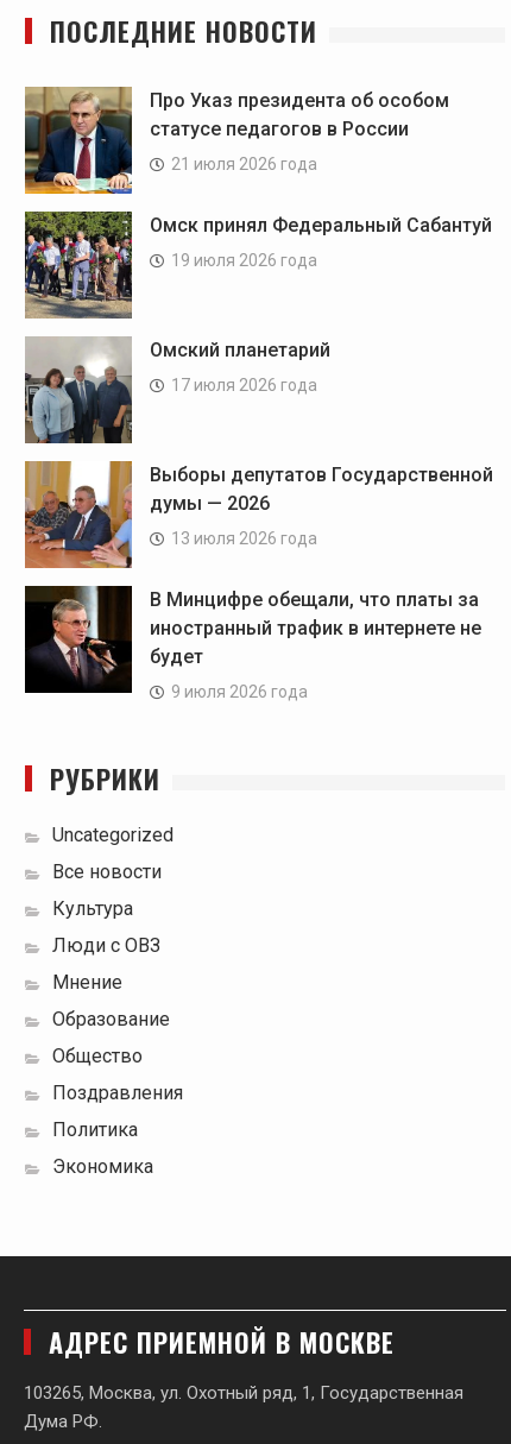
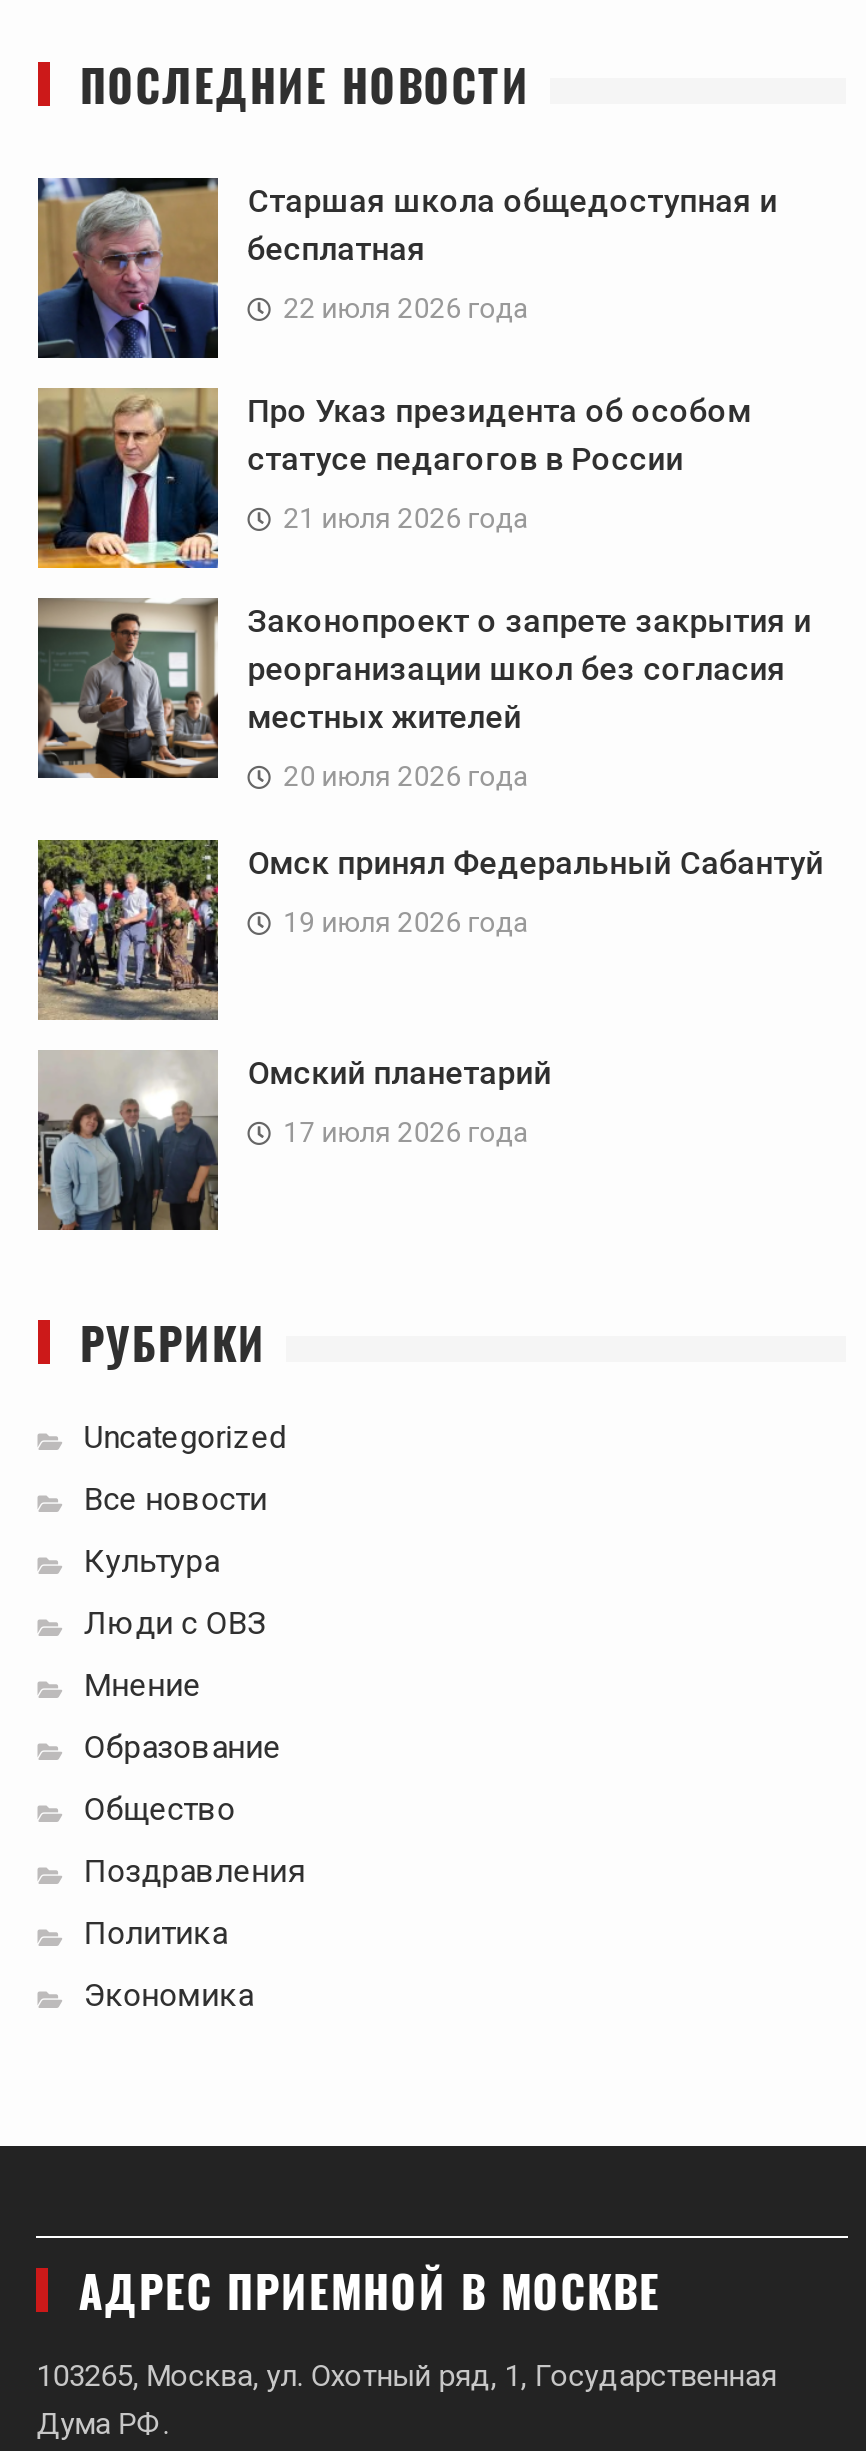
+ [image]
+ Старшая школа общедоступная и
+ бесплатная
+ 22 июля 2026 года

moved down: [image] | Про Указ президента об особом | статусе педагогов в России | 21 июля 2026 года

+ [image]
+ Законопроект о запрете закрытия и
+ реорганизации школ без согласия
+ местных жителей
+ 20 июля 2026 года

moved down: [image] | Омск принял Федеральный Сабантуй | 19 июля 2026 года | Омский планетарий | 17 июля 2026 года

- [image]
- Выборы депутатов Государственной
- думы — 2026
- 13 июля 2026 года
- В Минцифре обещали, что платы за
- иностранный трафик в интернете не
- будет
- 9 июля 2026 года

- [image]
